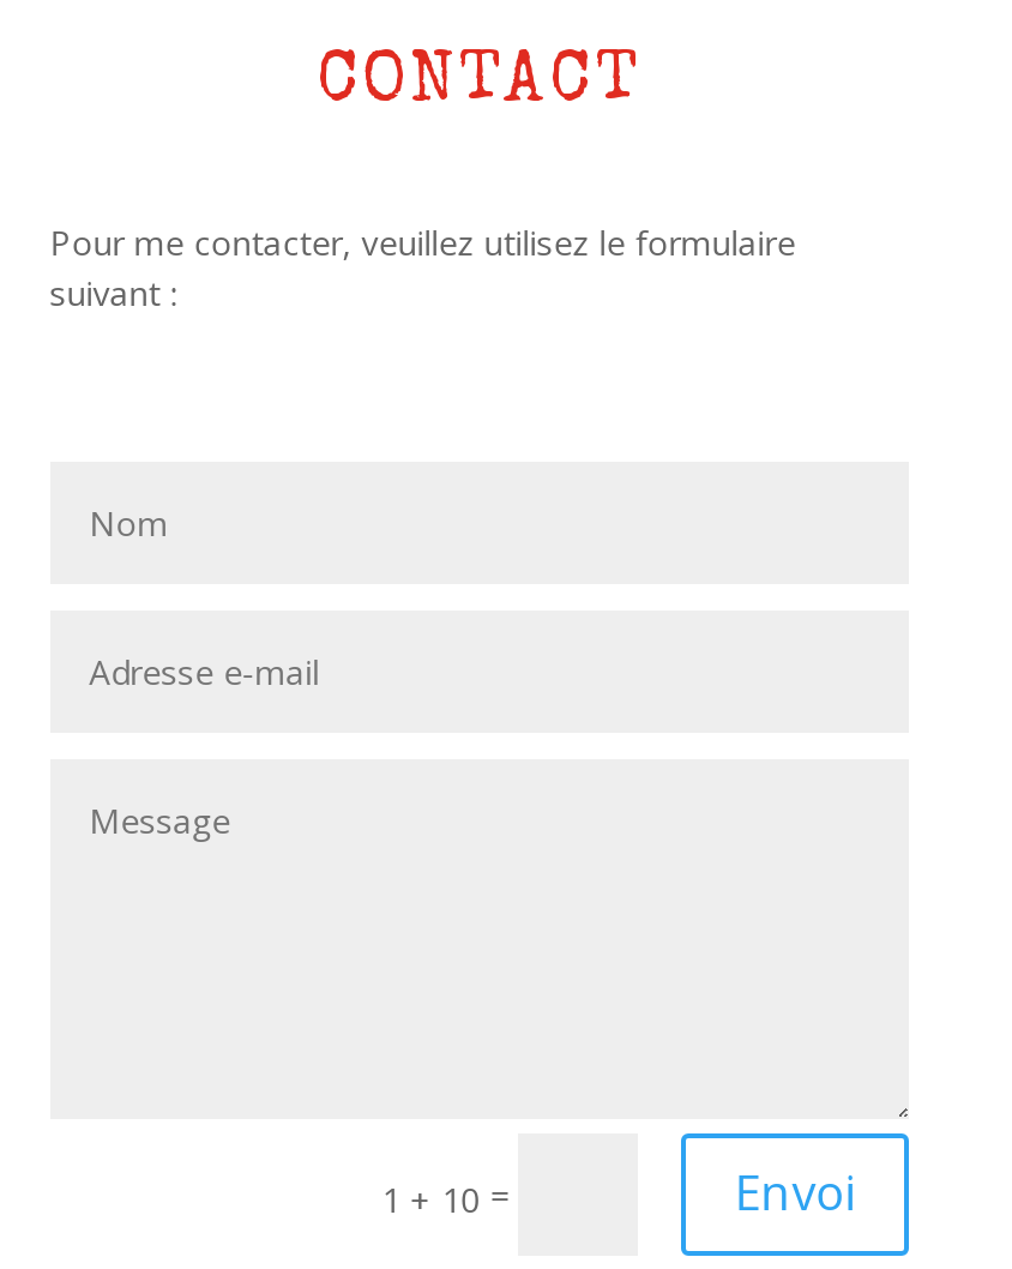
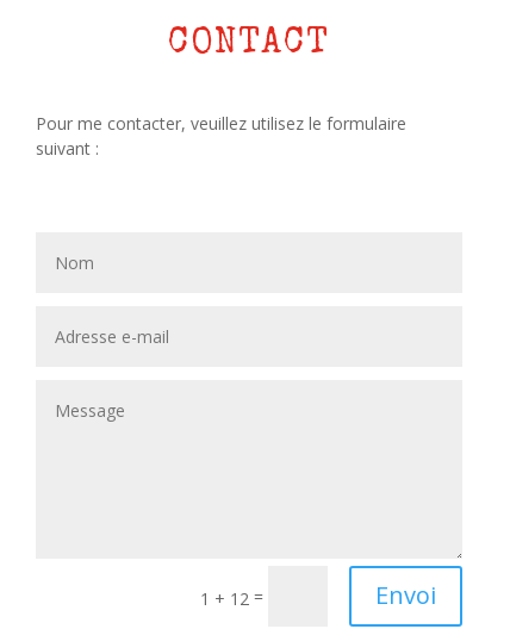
- 1 + 10 =
+ 1 + 12 =
